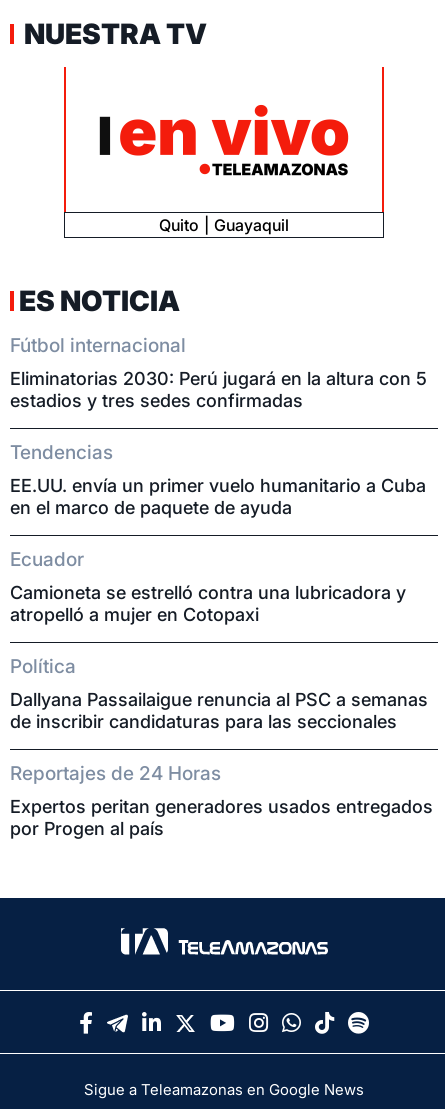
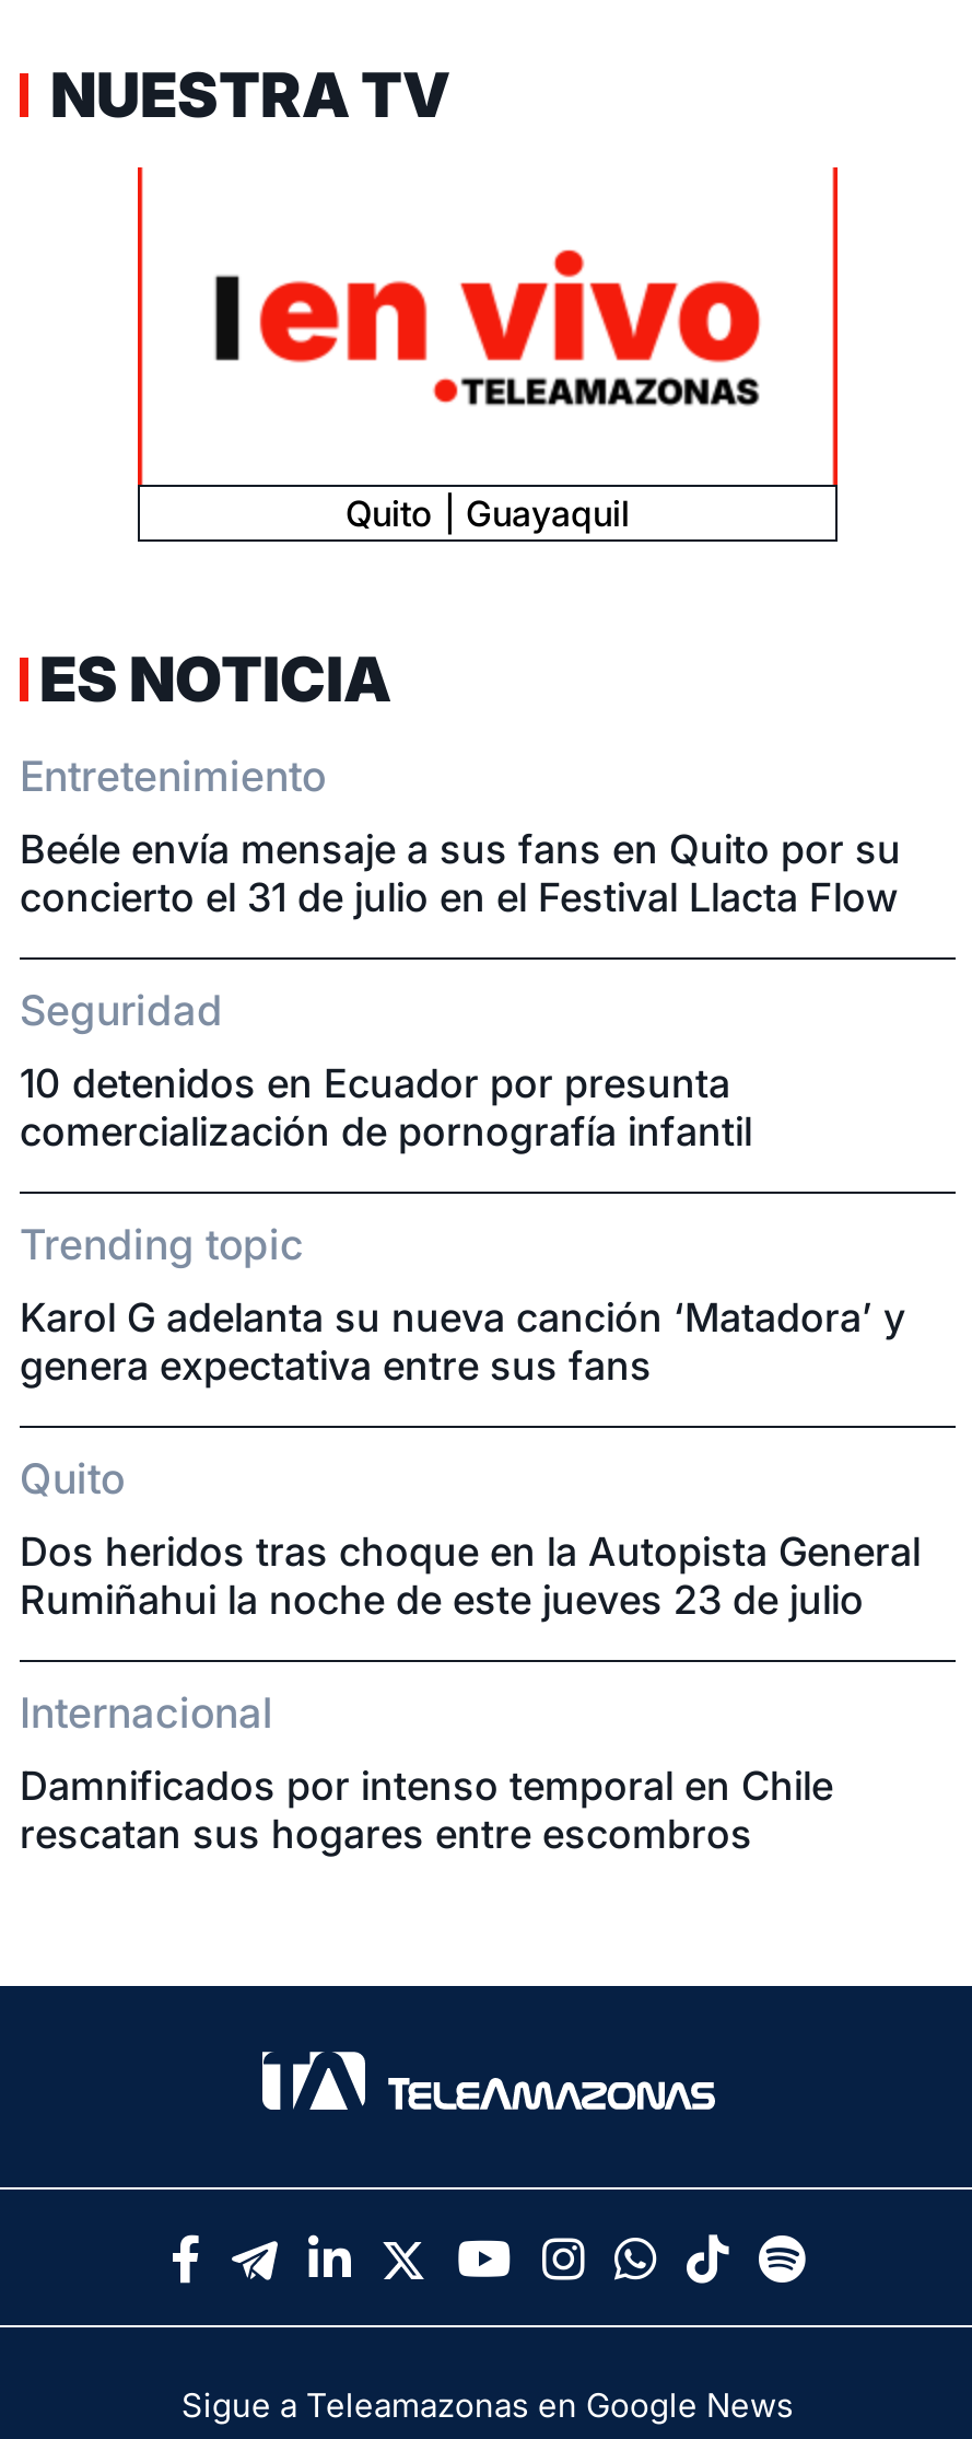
- Fútbol internacional
+ Entretenimiento

- Eliminatorias 2030: Perú jugará en la altura con 5
- estadios y tres sedes confirmadas
+ Beéle envía mensaje a sus fans en Quito por su
+ concierto el 31 de julio en el Festival Llacta Flow

- Tendencias
+ Seguridad

- EE.UU. envía un primer vuelo humanitario a Cuba
- en el marco de paquete de ayuda
+ 10 detenidos en Ecuador por presunta
+ comercialización de pornografía infantil

- Ecuador
+ Trending topic

- Camioneta se estrelló contra una lubricadora y
- atropelló a mujer en Cotopaxi
+ Karol G adelanta su nueva canción ‘Matadora’ y
+ genera expectativa entre sus fans

- Política
+ Quito

- Dallyana Passailaigue renuncia al PSC a semanas
- de inscribir candidaturas para las seccionales
+ Dos heridos tras choque en la Autopista General
+ Rumiñahui la noche de este jueves 23 de julio

- Reportajes de 24 Horas
+ Internacional

- Expertos peritan generadores usados entregados
- por Progen al país
+ Damnificados por intenso temporal en Chile
+ rescatan sus hogares entre escombros
